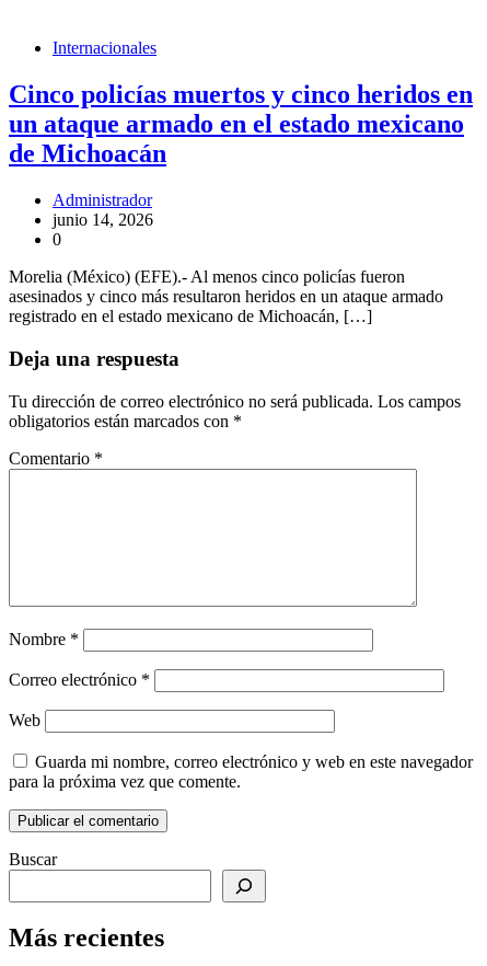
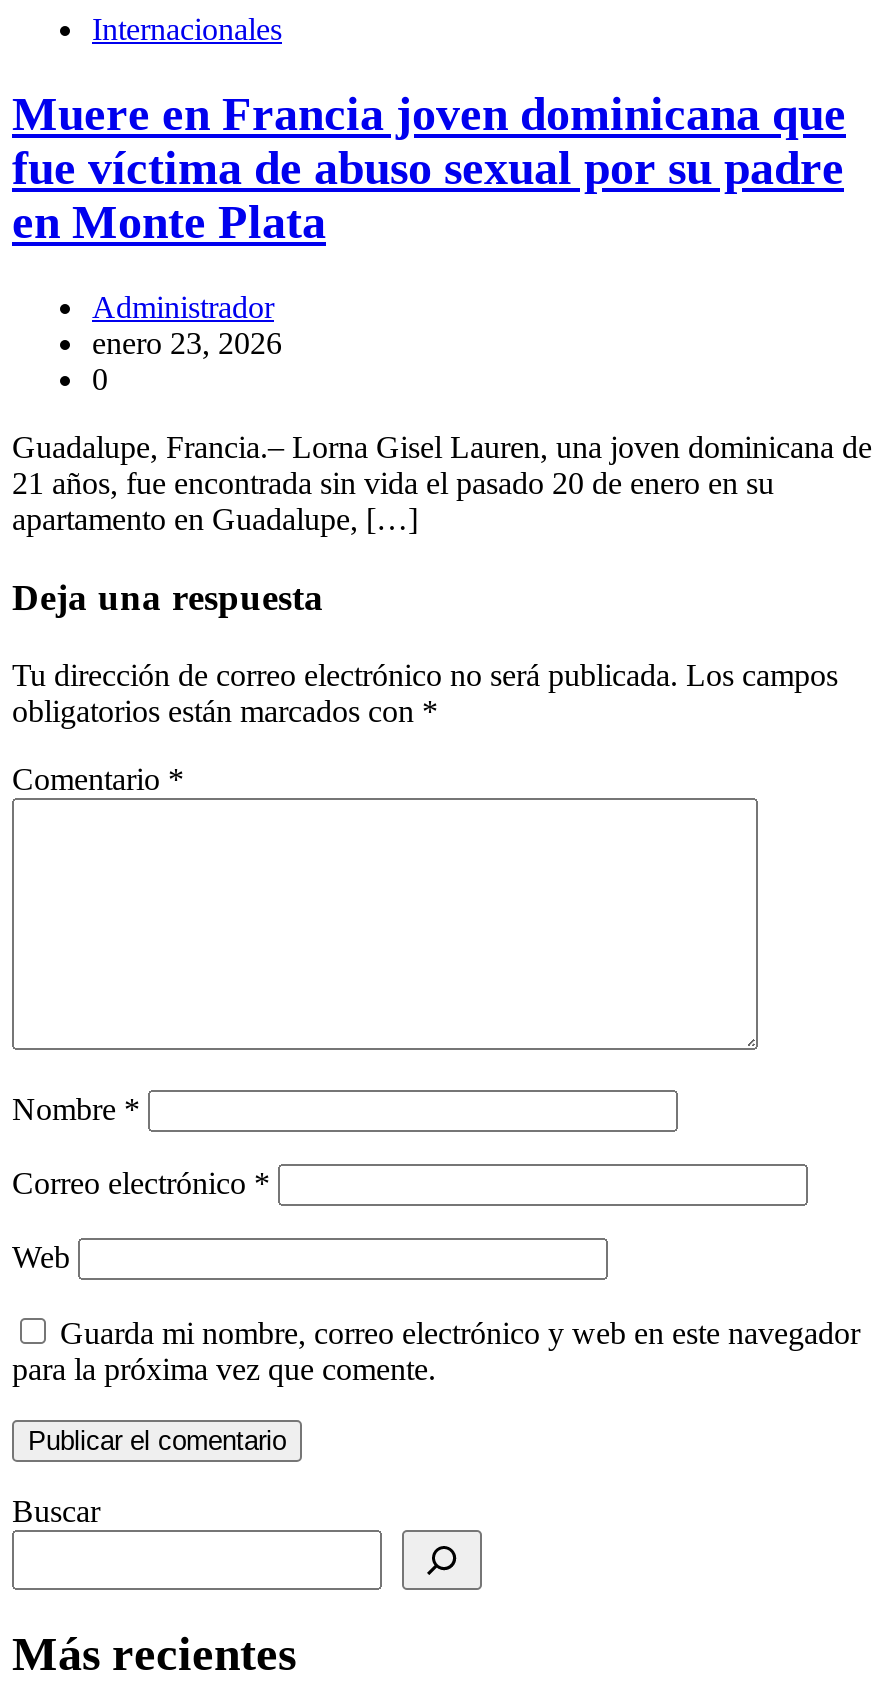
- Cinco policías muertos y cinco heridos en
- un ataque armado en el estado mexicano
- de Michoacán
+ Muere en Francia joven dominicana que
+ fue víctima de abuso sexual por su padre
+ en Monte Plata

- junio 14, 2026
+ enero 23, 2026

- Morelia (México) (EFE).- Al menos cinco policías fueron
- asesinados y cinco más resultaron heridos en un ataque armado
- registrado en el estado mexicano de Michoacán, […]
+ Guadalupe, Francia.– Lorna Gisel Lauren, una joven dominicana de
+ 21 años, fue encontrada sin vida el pasado 20 de enero en su
+ apartamento en Guadalupe, […]
